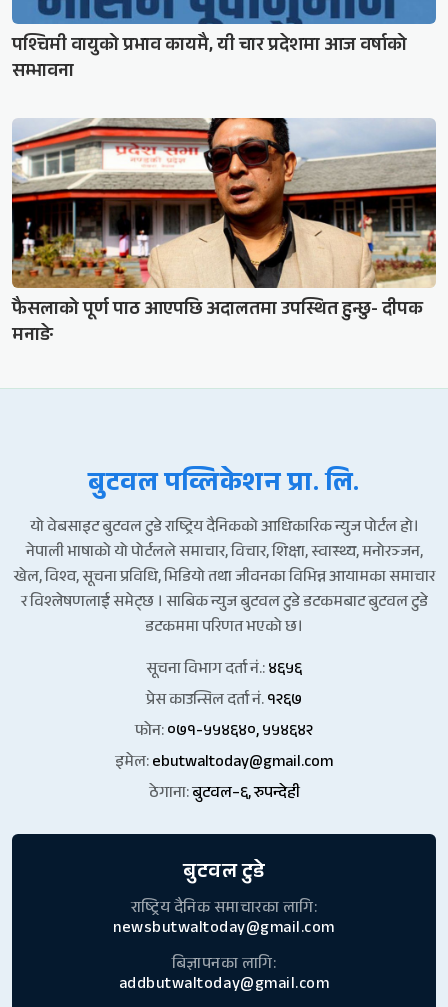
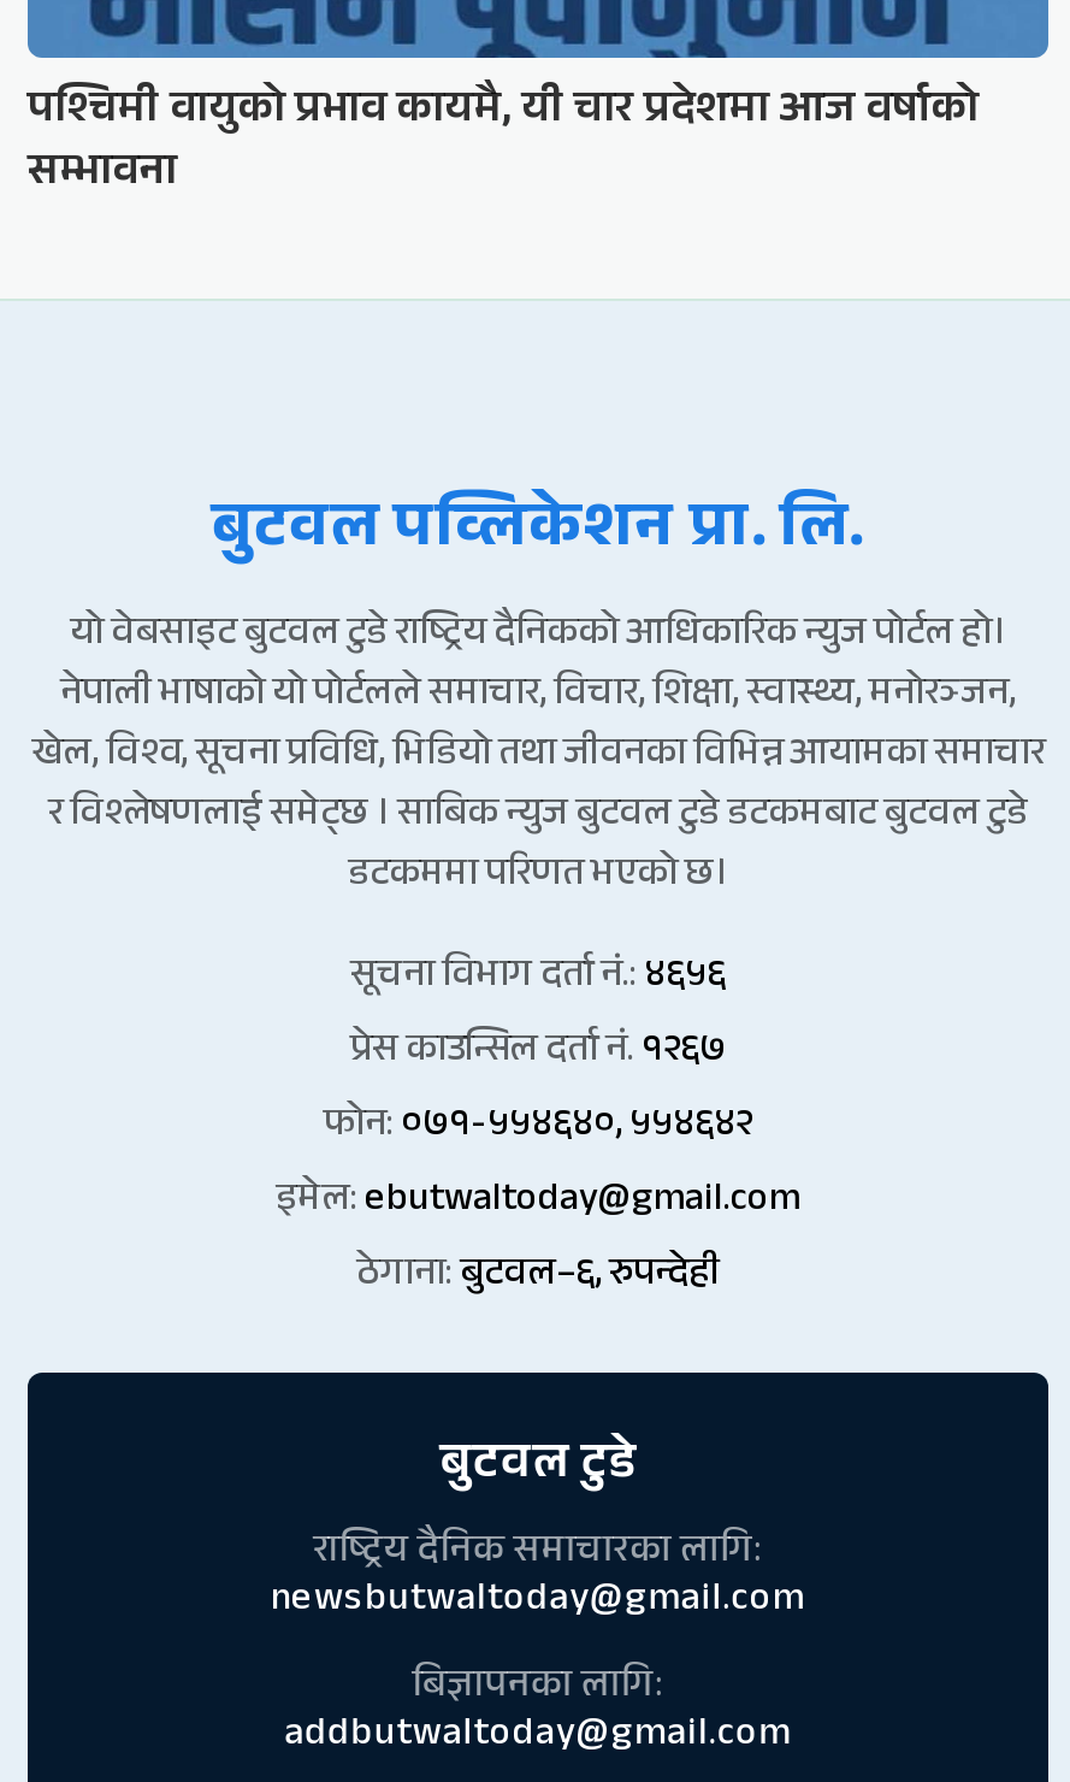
- [image]
- फैसलाको पूर्ण पाठ आएपछि अदालतमा उपस्थित हुन्छु- दीपक
- मनाङे
